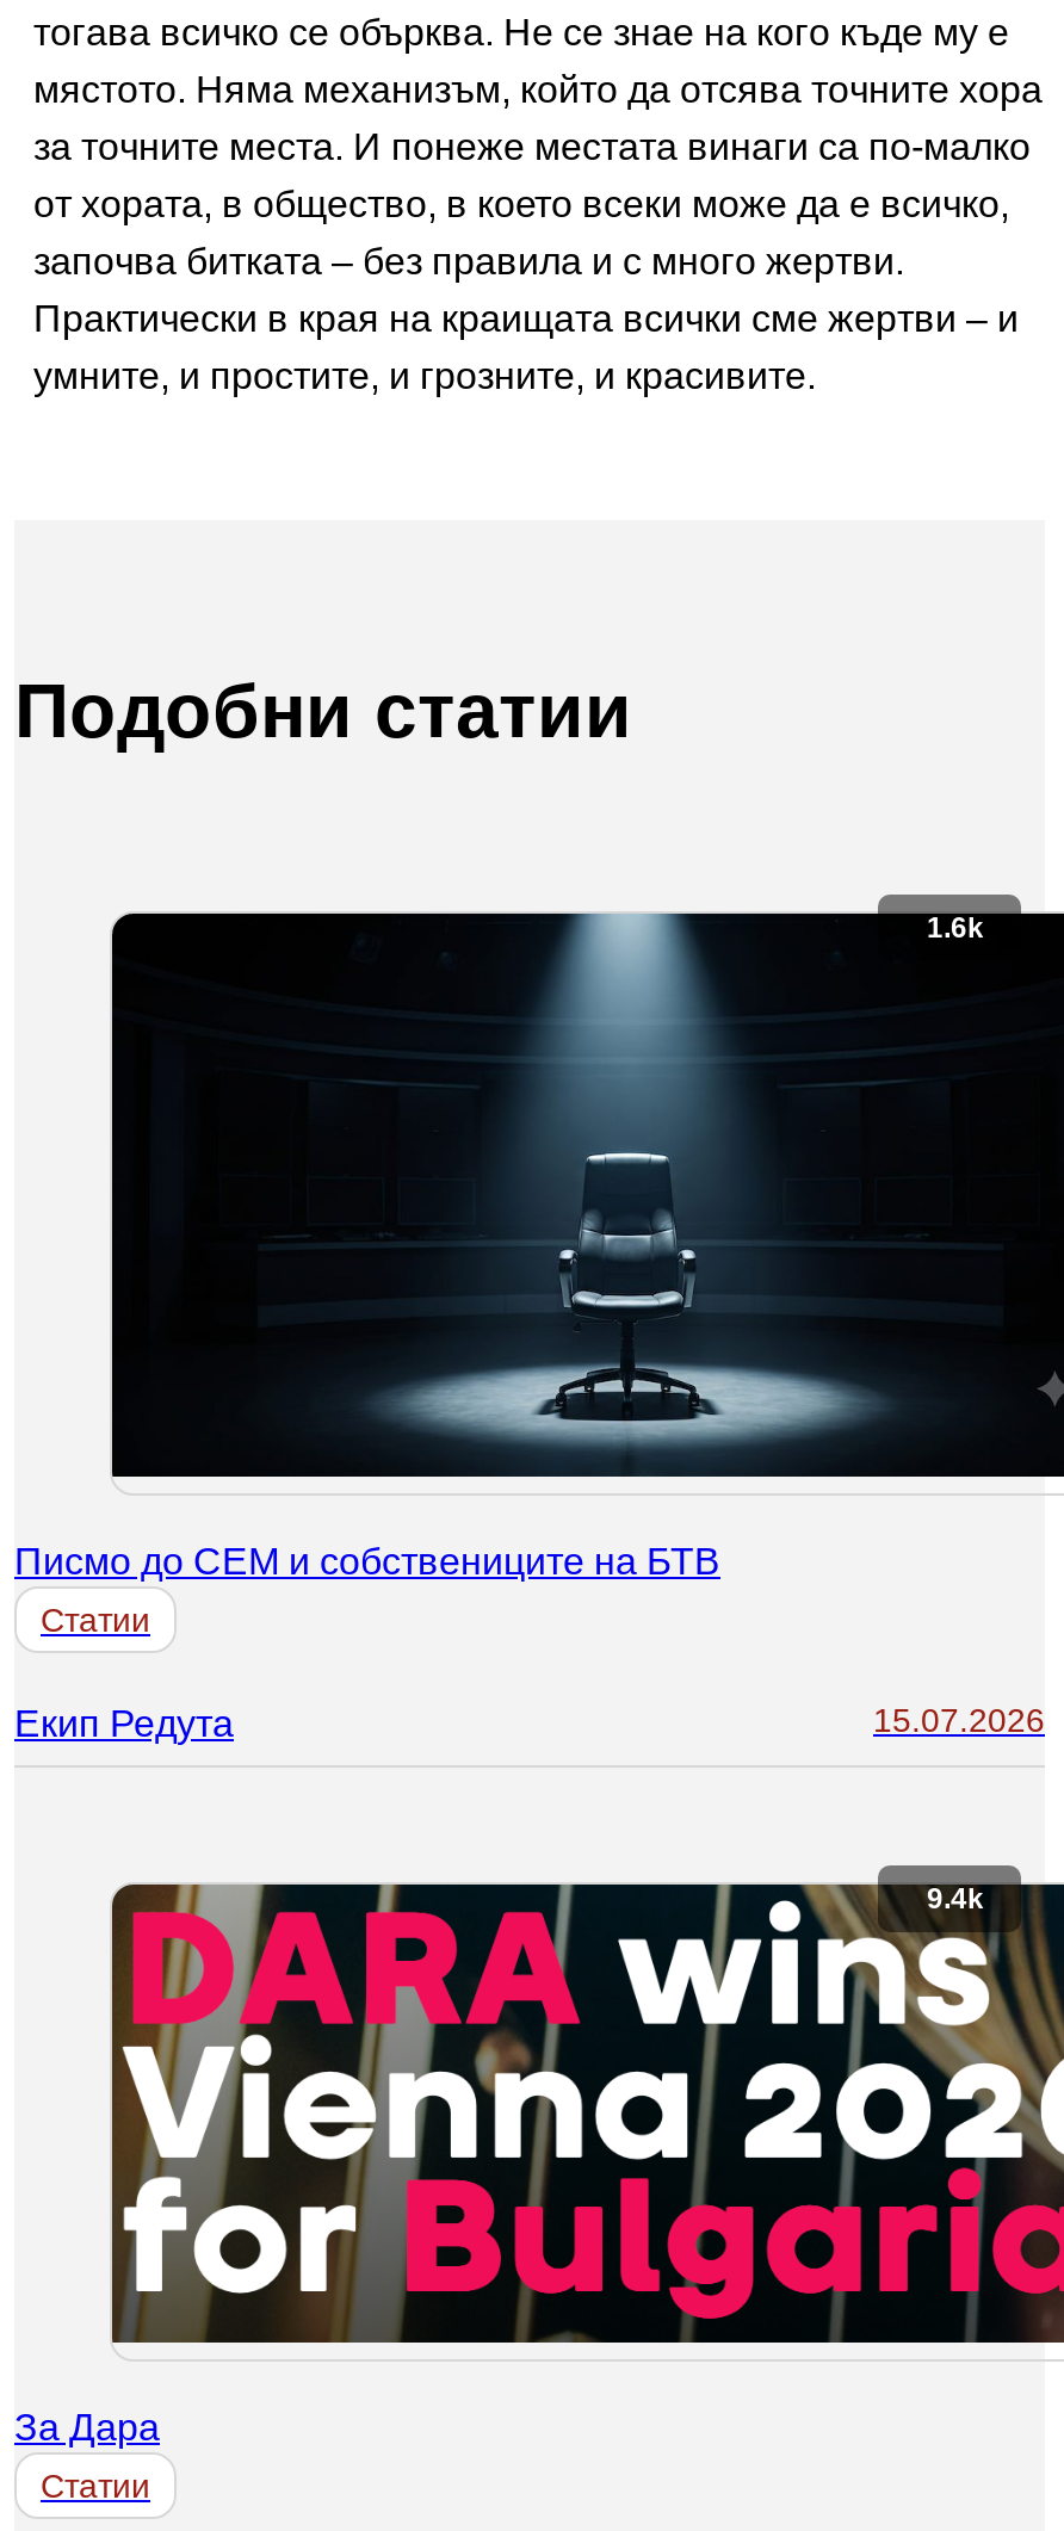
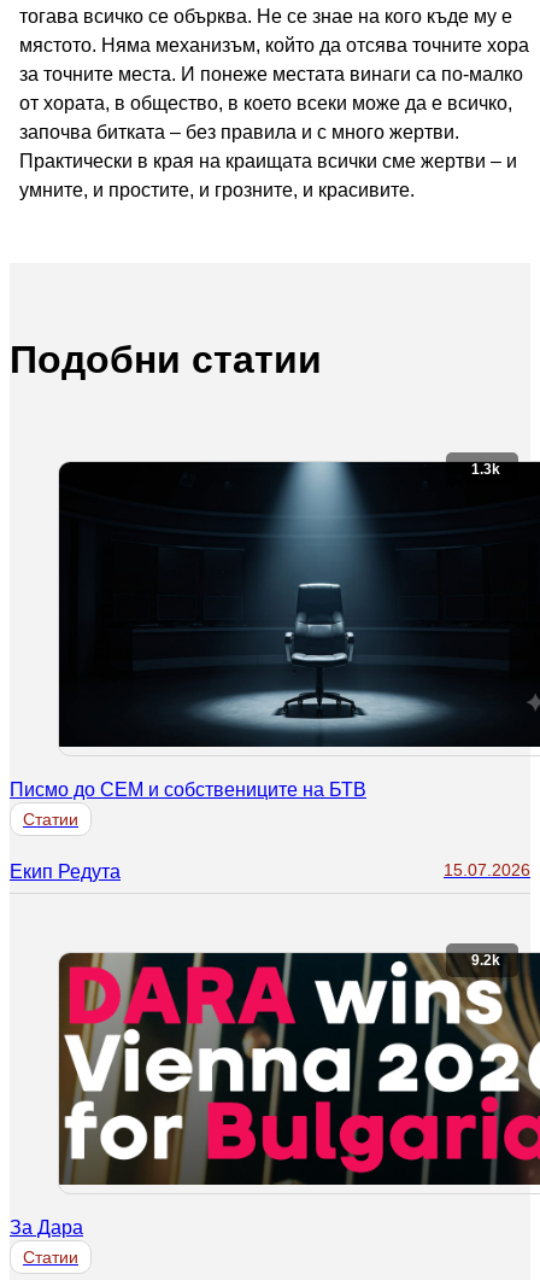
- 1.6k
+ 1.3k

- 9.4k
+ 9.2k
